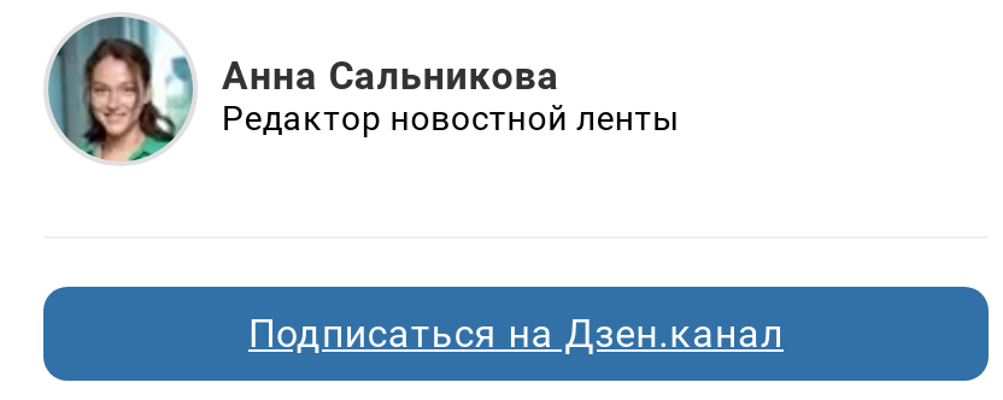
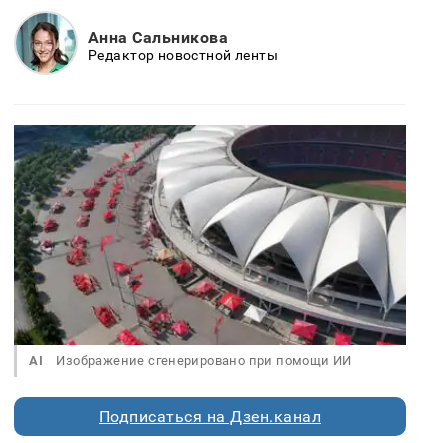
+ [image]
+ AI
+ Изображение сгенерировано при помощи ИИ
